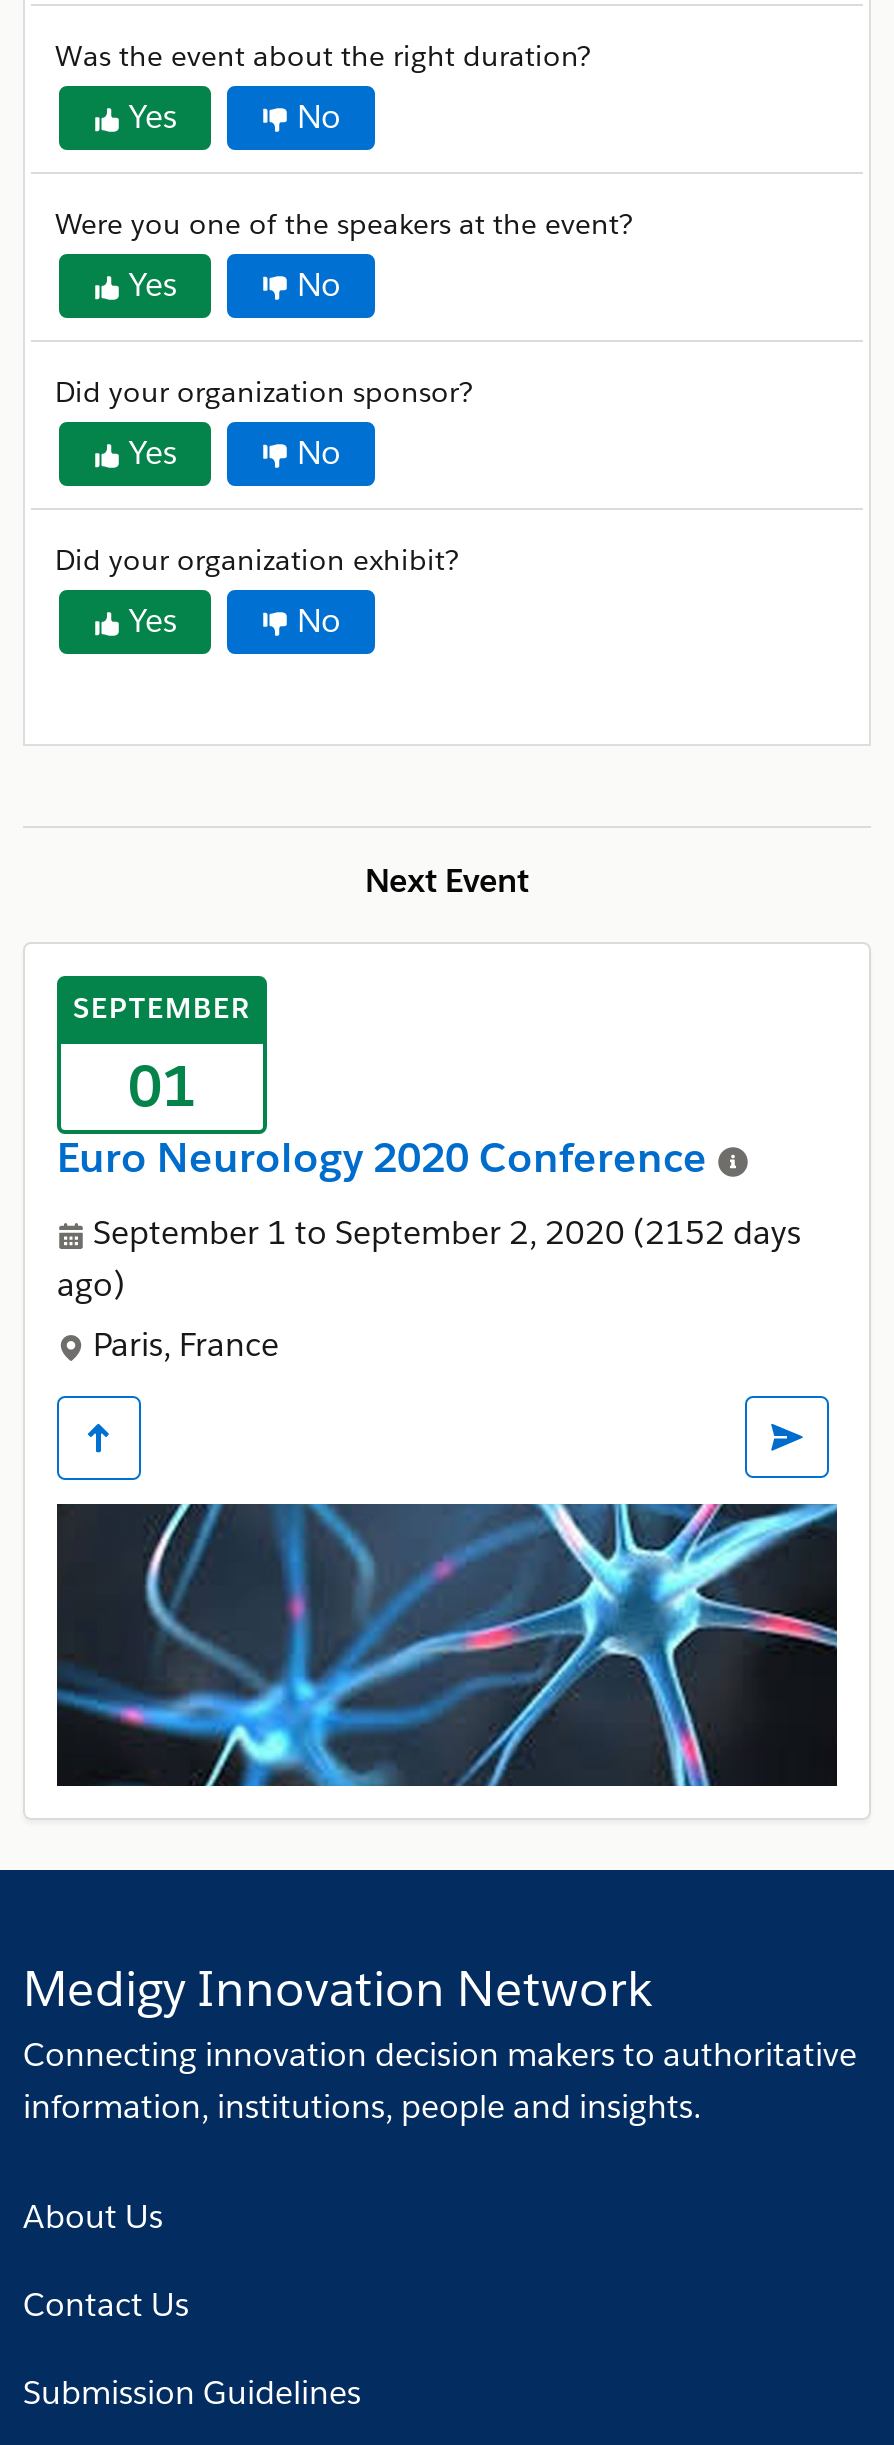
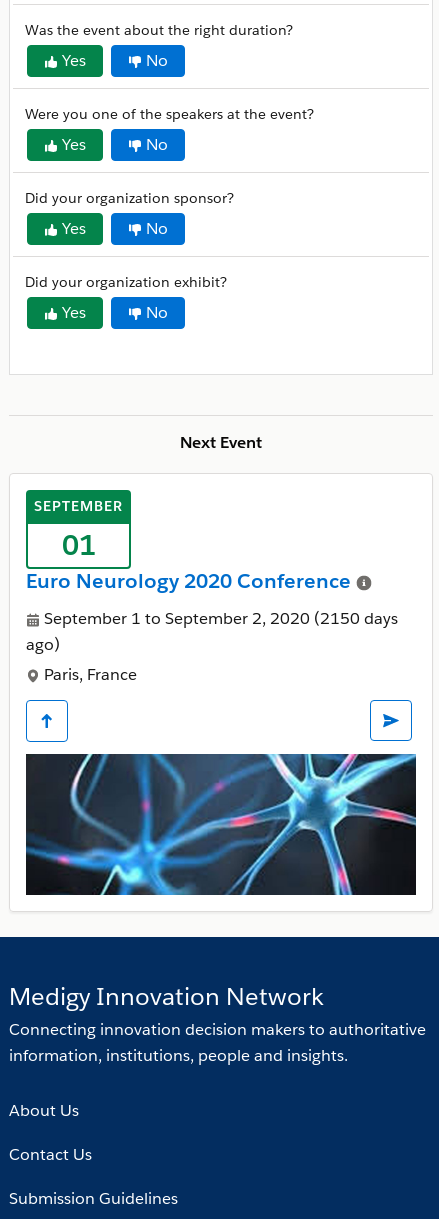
- September 1 to September 2, 2020 (2152 days
+ September 1 to September 2, 2020 (2150 days
